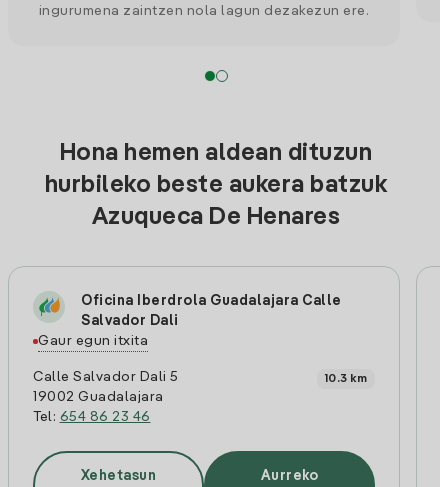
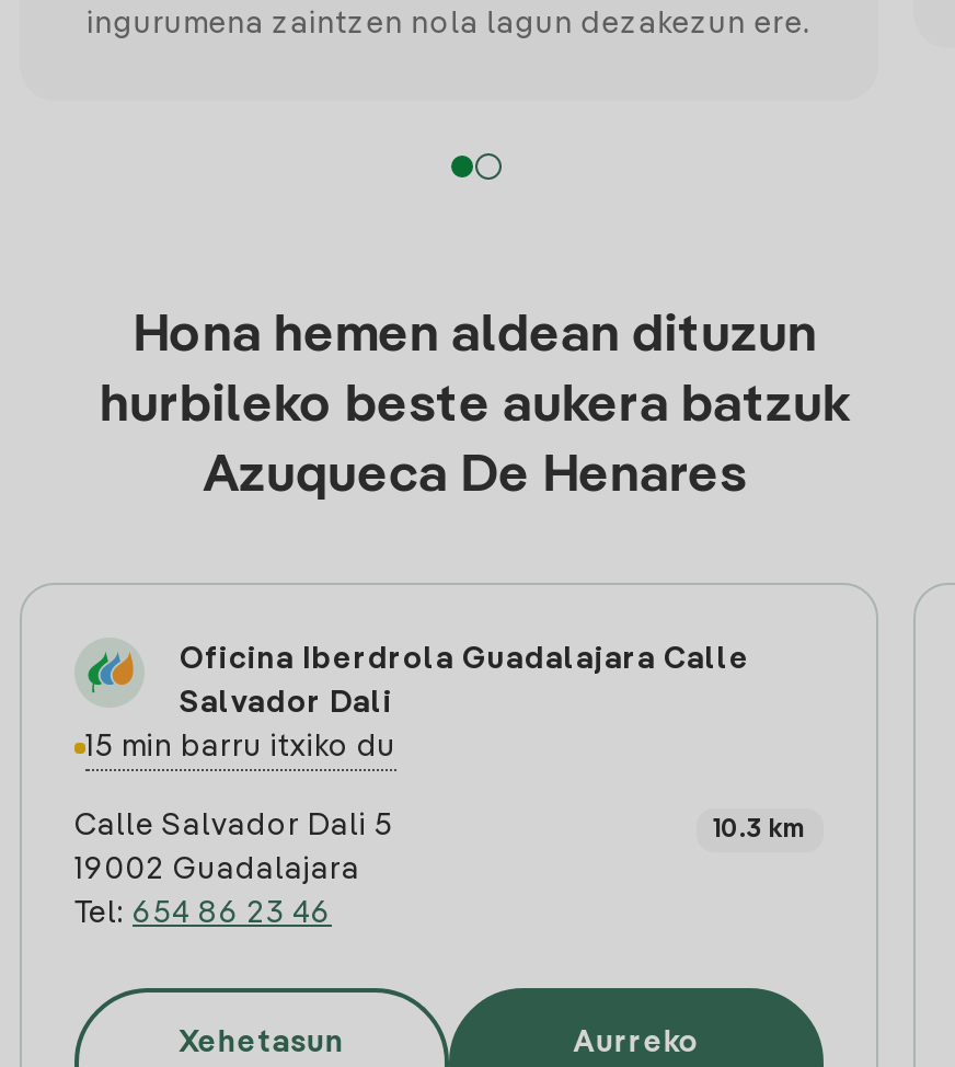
- Gaur egun itxita
+ 15 min barru itxiko du
